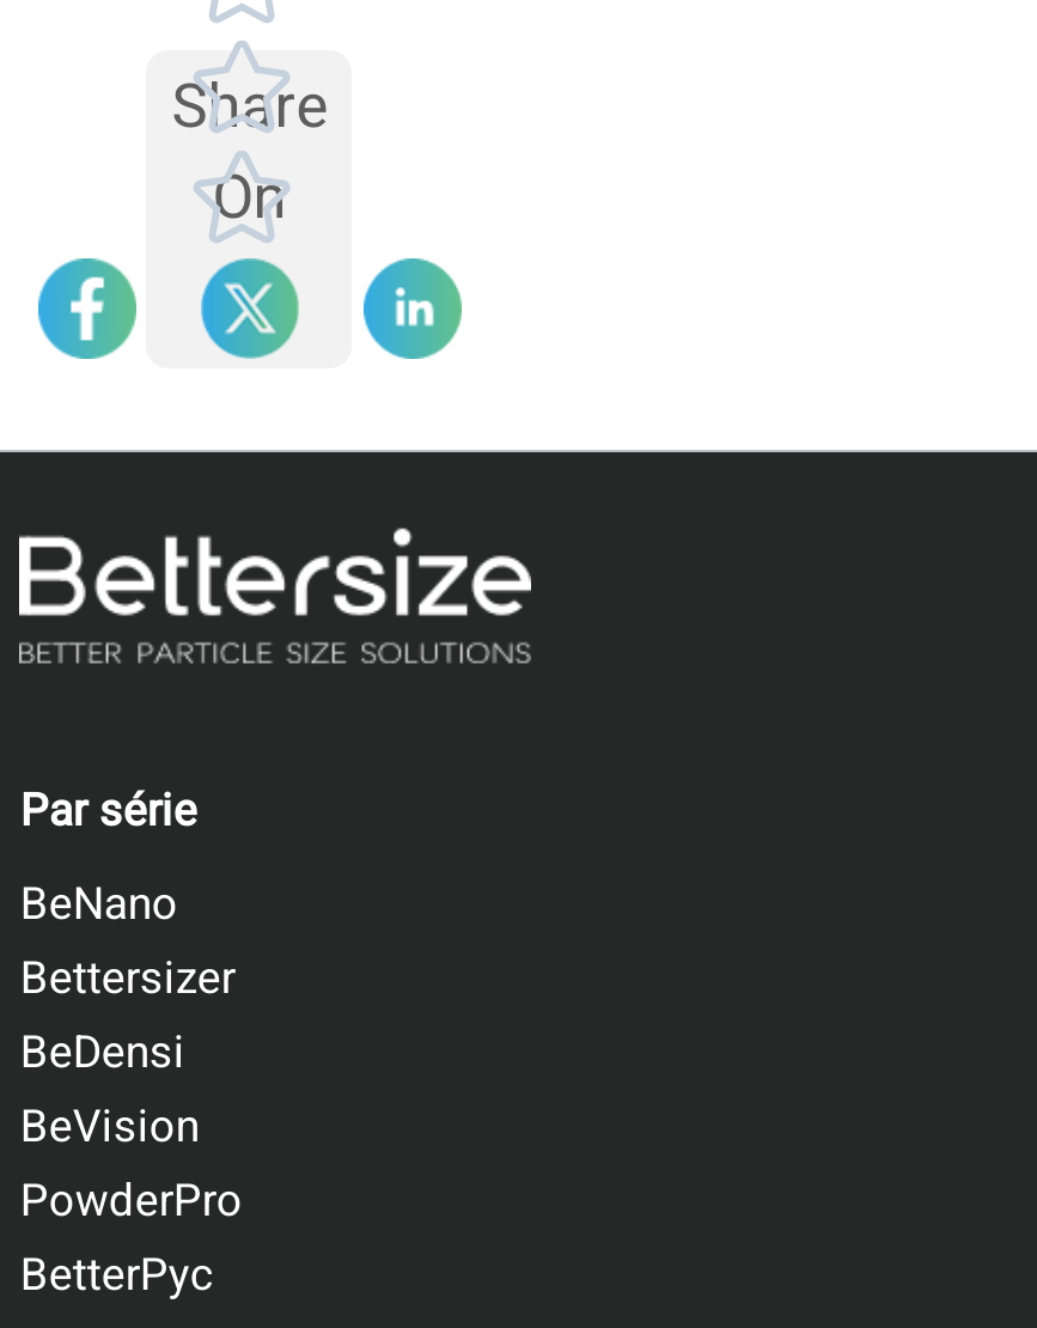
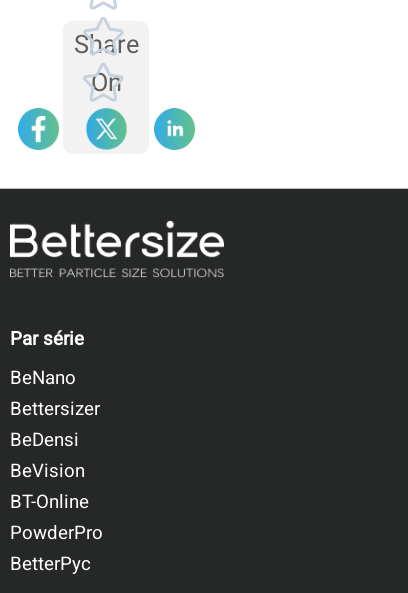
+ BT-Online
